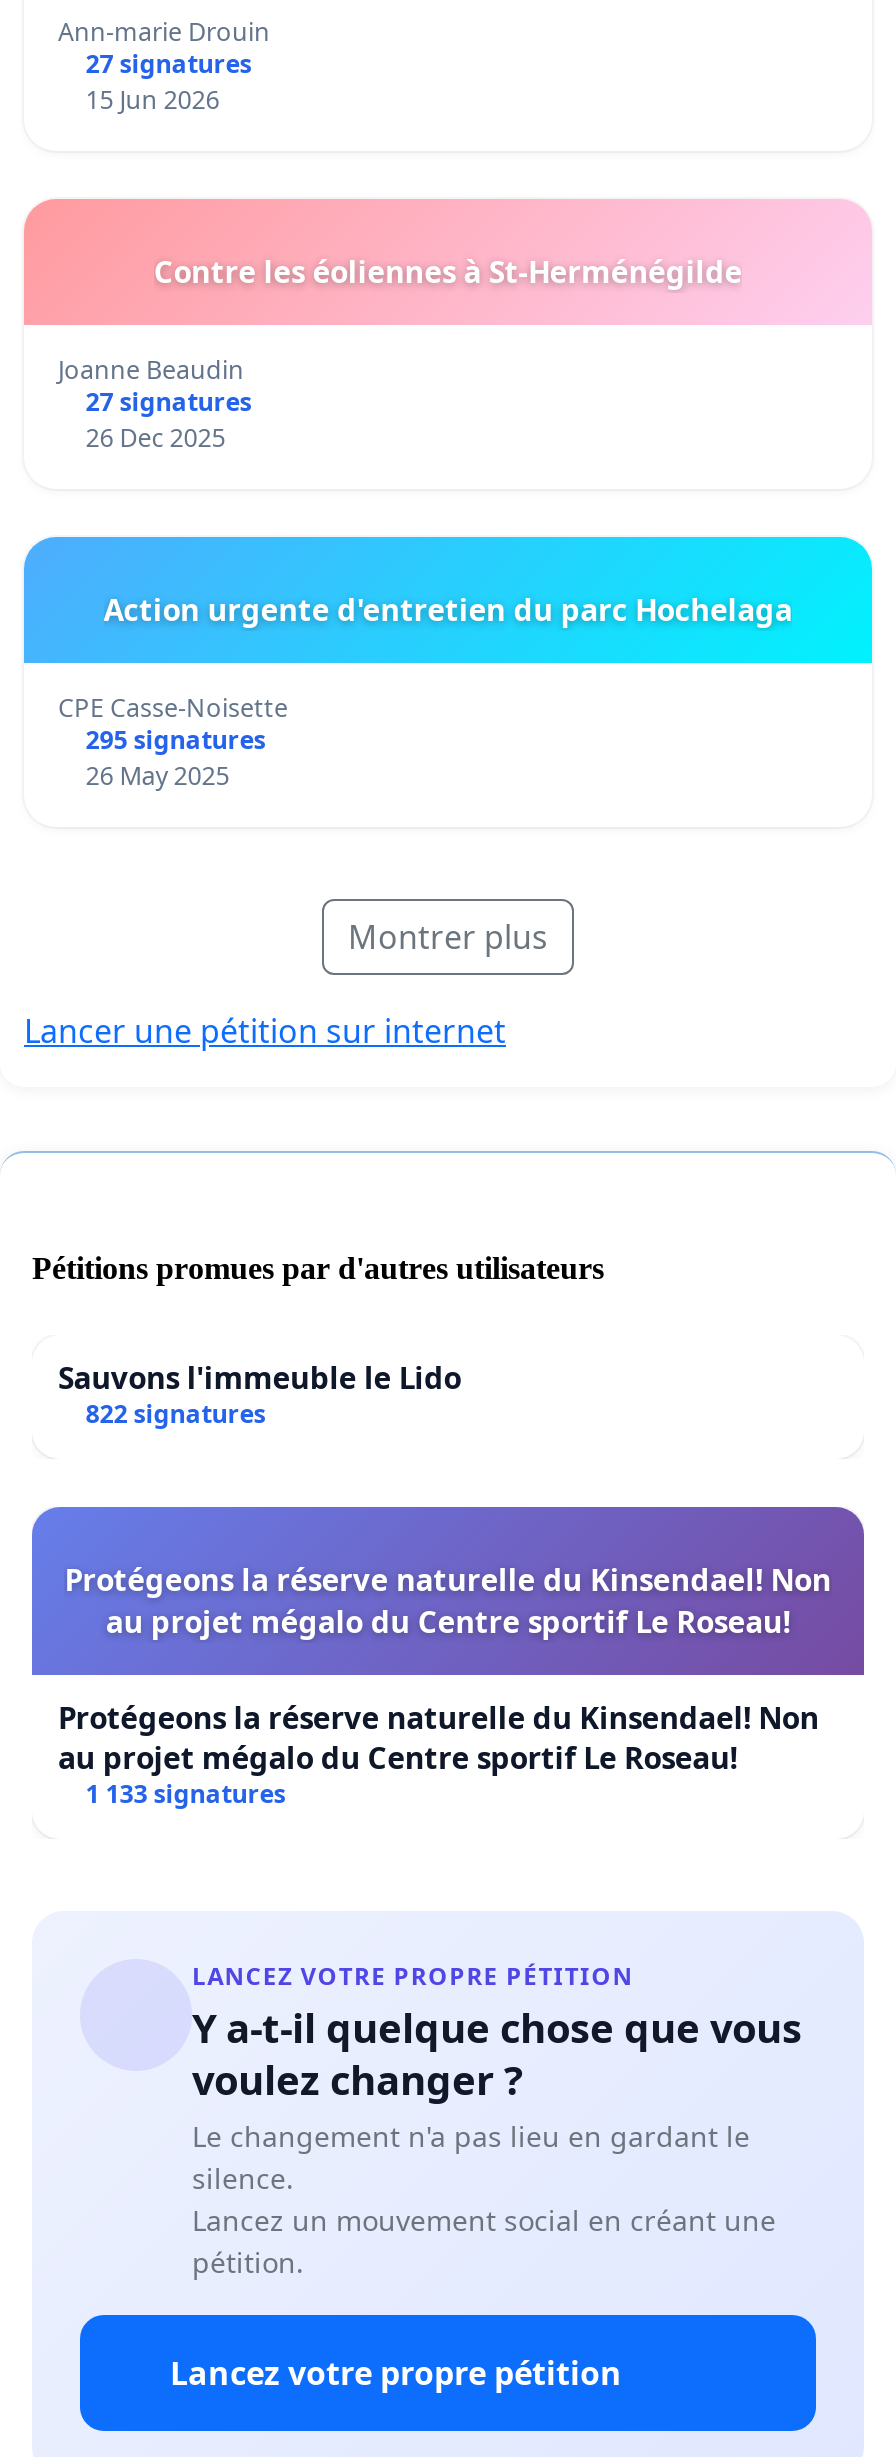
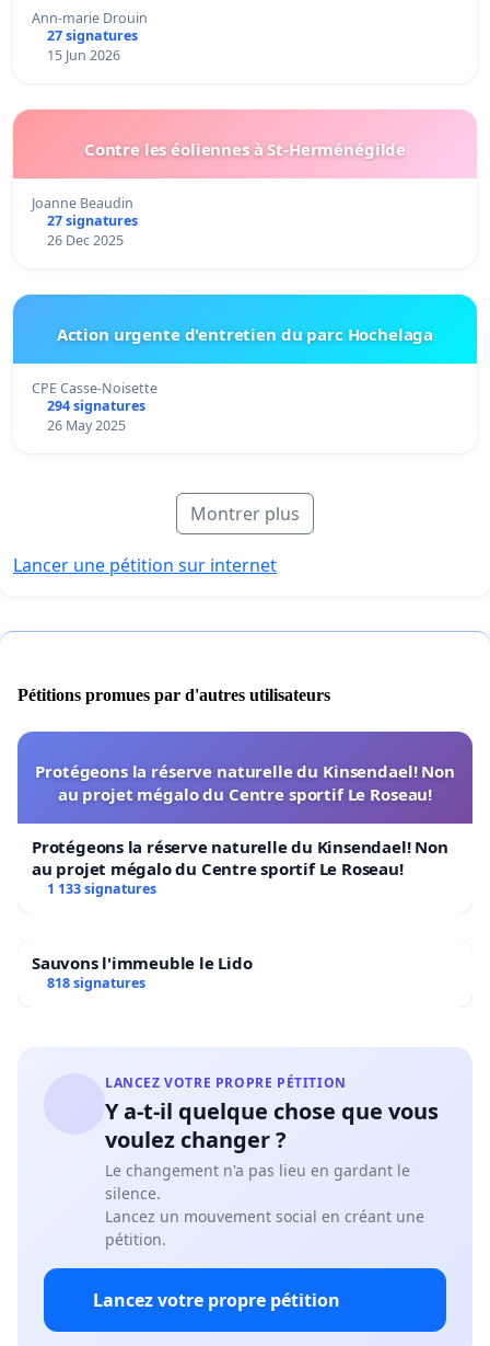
- 295 signatures
+ 294 signatures

moved down: Sauvons l'immeuble le Lido

- 822 signatures

moved up: Protégeons la réserve naturelle du Kinsendael! Non | au projet mégalo du Centre sportif Le Roseau! | Protégeons la réserve naturelle du Kinsendael! Non | au projet mégalo du Centre sportif Le Roseau! | 1 133 signatures

+ 818 signatures
